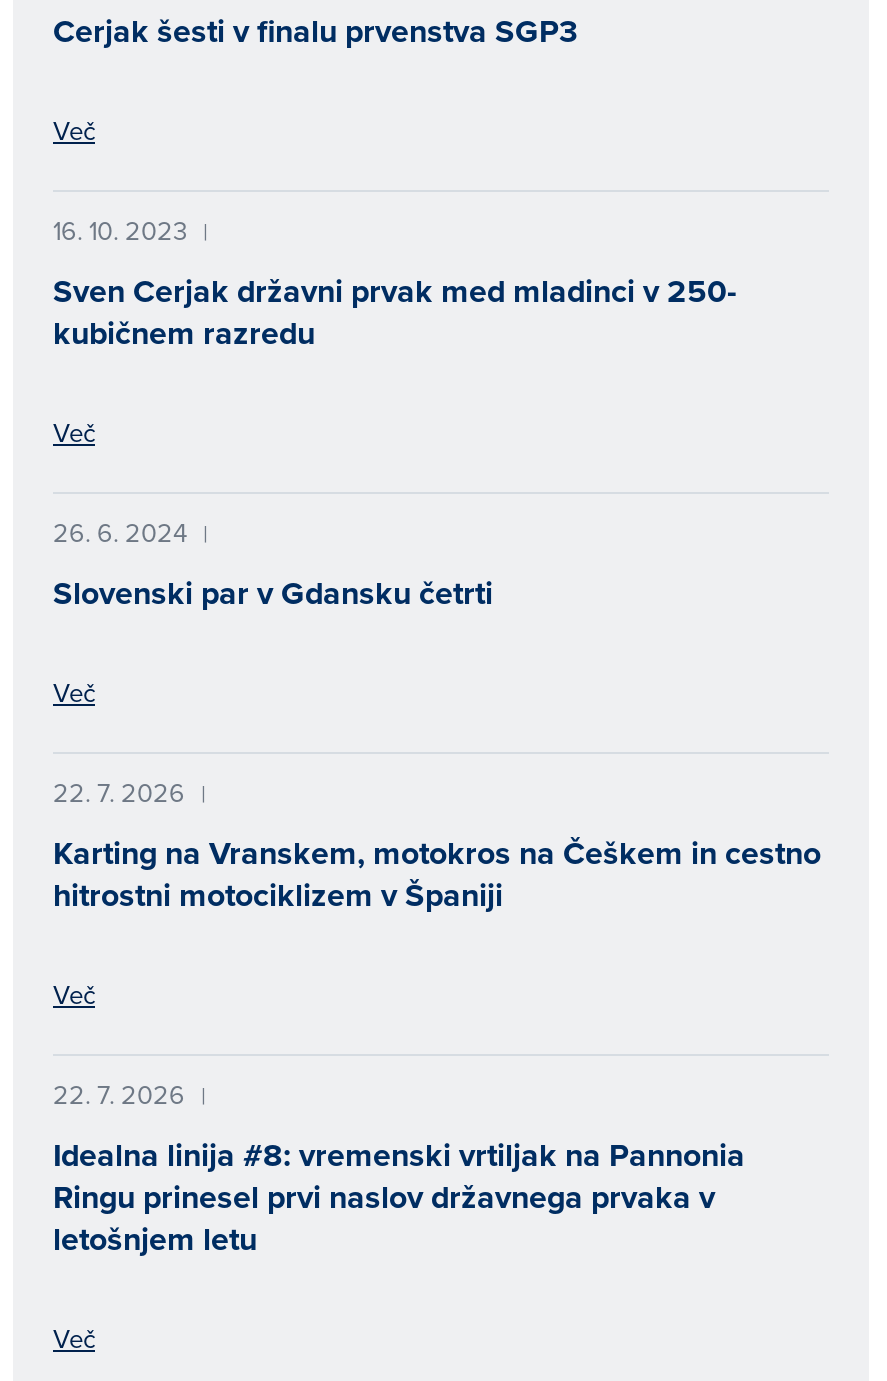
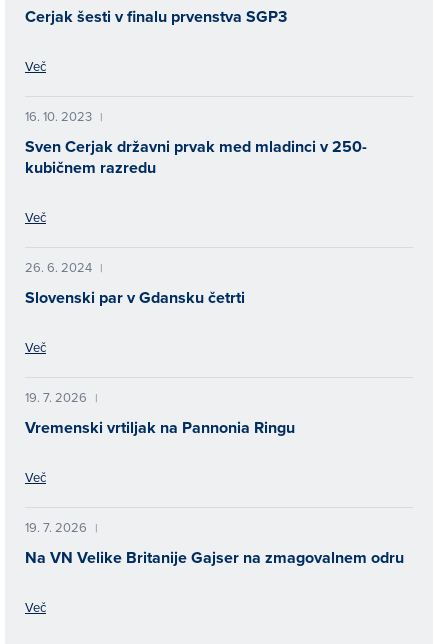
- 22. 7. 2026
- Karting na Vranskem, motokros na Češkem in cestno
- hitrostni motociklizem v Španiji
+ 19. 7. 2026
+ Vremenski vrtiljak na Pannonia Ringu

- 22. 7. 2026
- Idealna linija #8: vremenski vrtiljak na Pannonia
- Ringu prinesel prvi naslov državnega prvaka v
- letošnjem letu
+ 19. 7. 2026
+ Na VN Velike Britanije Gajser na zmagovalnem odru
